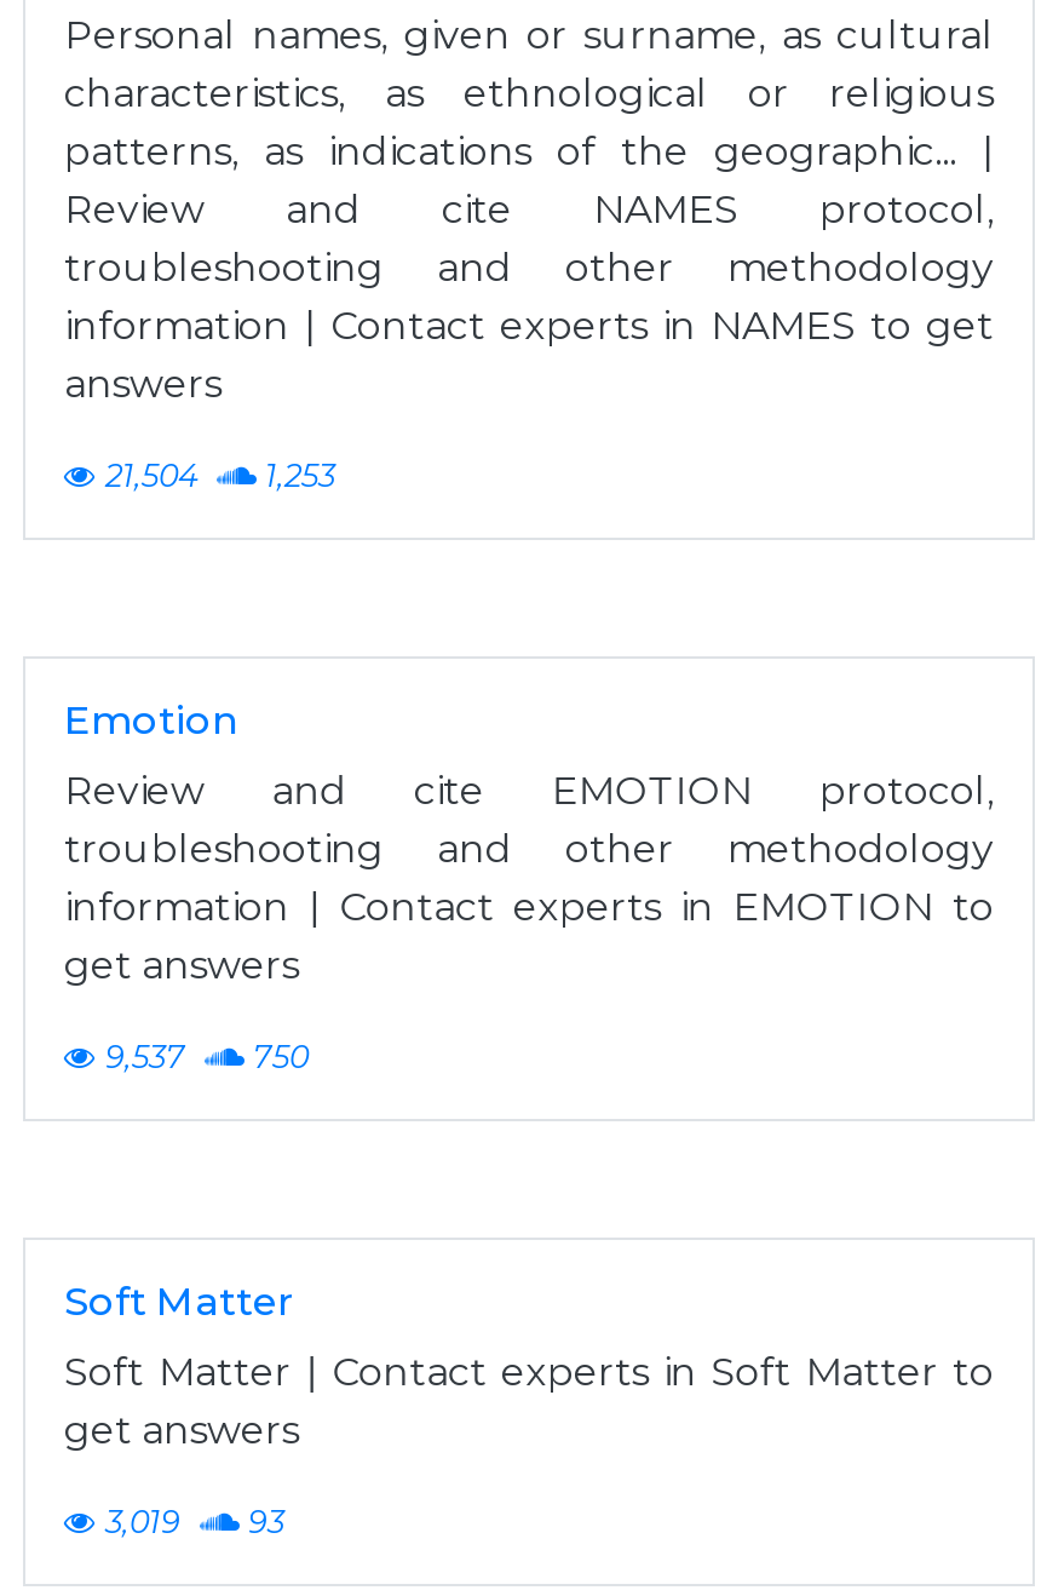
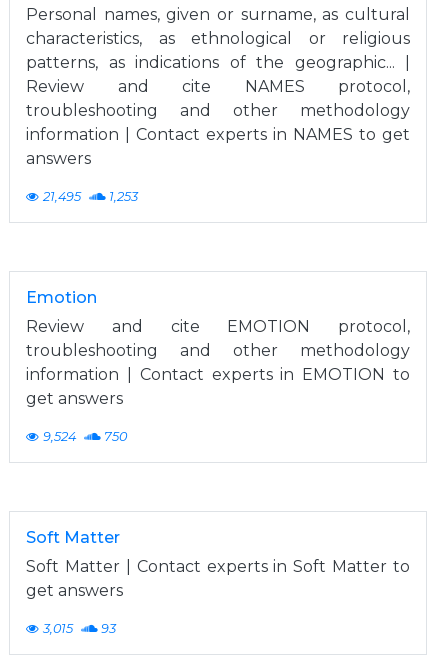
- 21,504 1,253
+ 21,495 1,253

- 9,537 750
+ 9,524 750

- 3,019 93
+ 3,015 93
